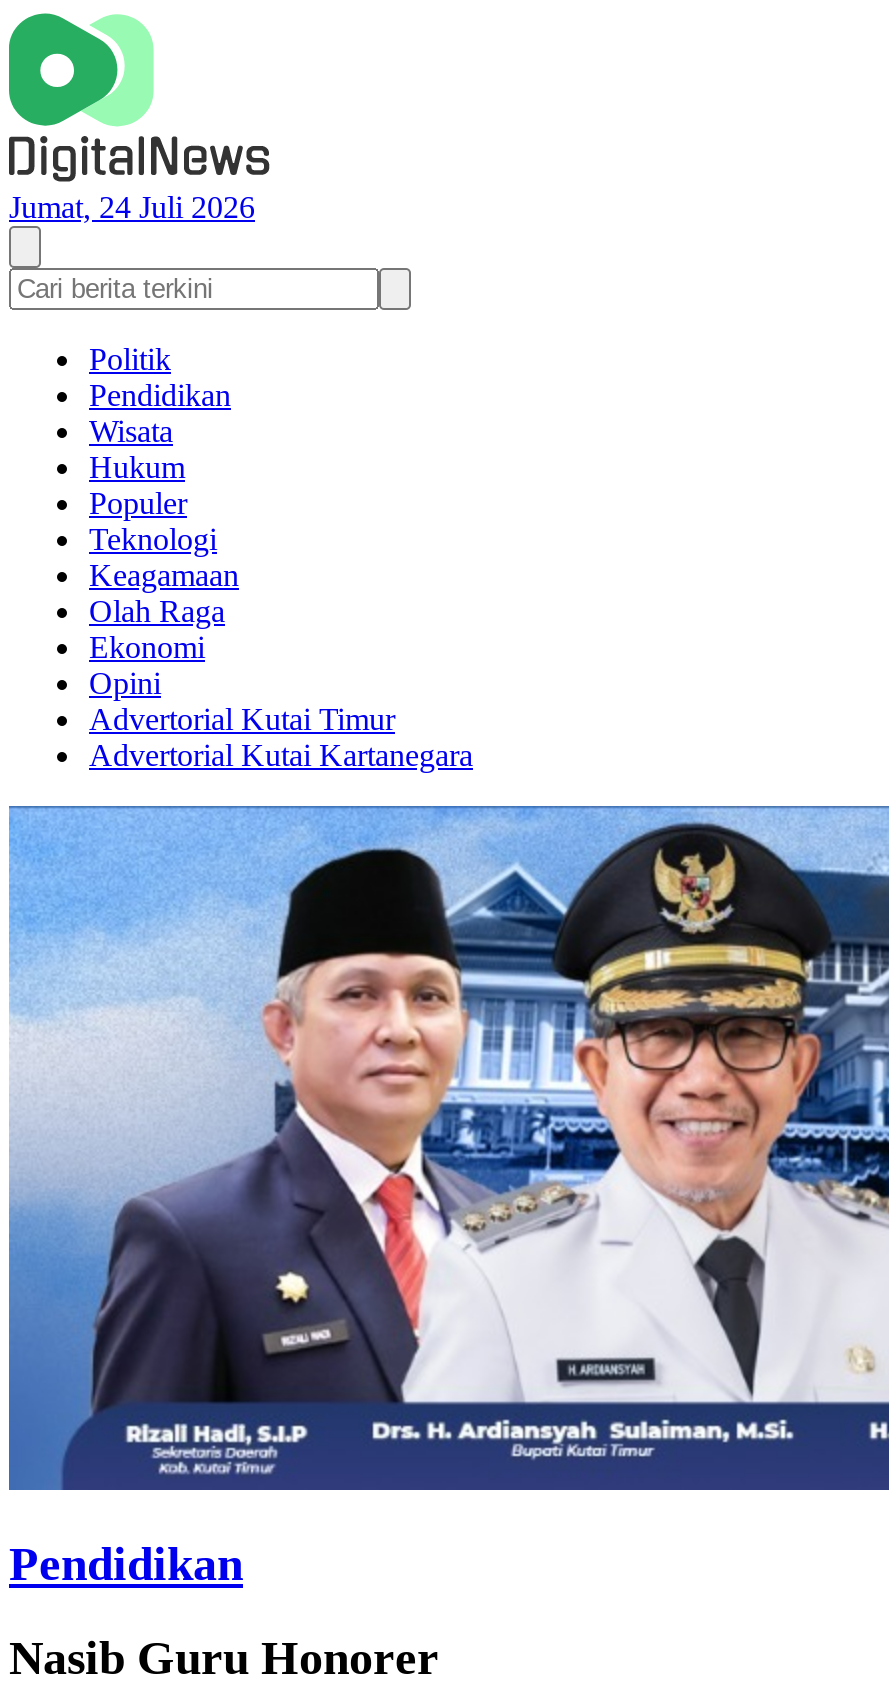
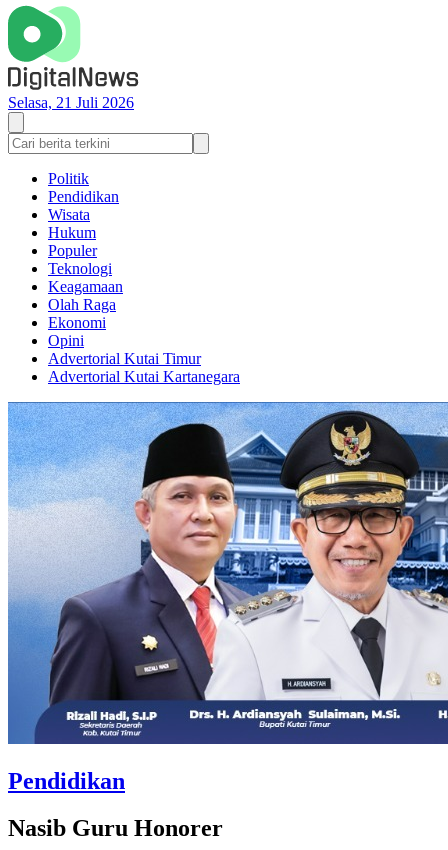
- Jumat, 24 Juli 2026
+ Selasa, 21 Juli 2026
